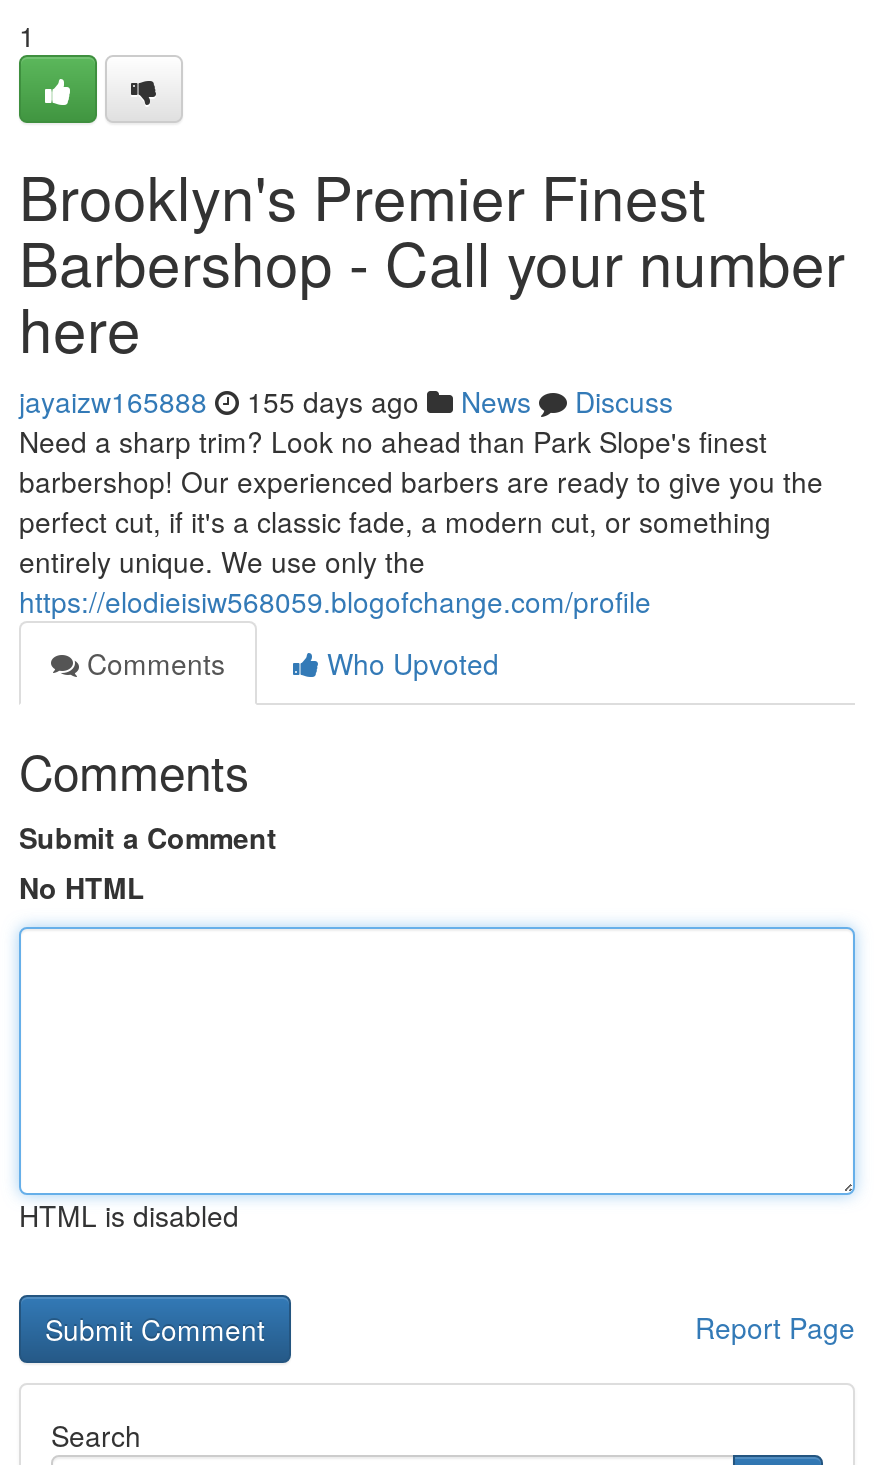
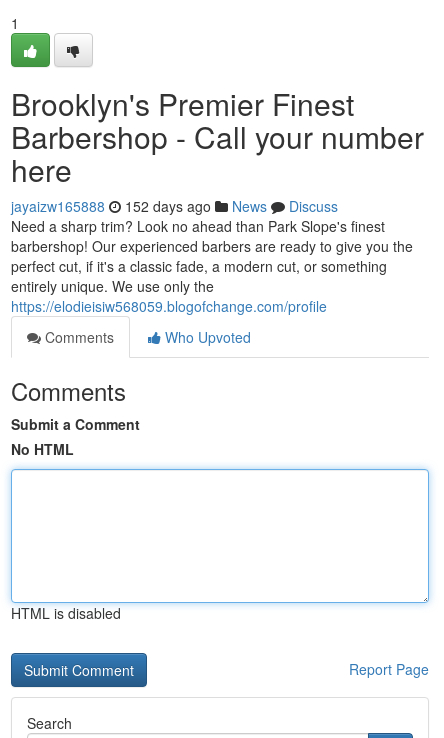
- jayaizw165888 155 days ago News Discuss
+ jayaizw165888 152 days ago News Discuss
